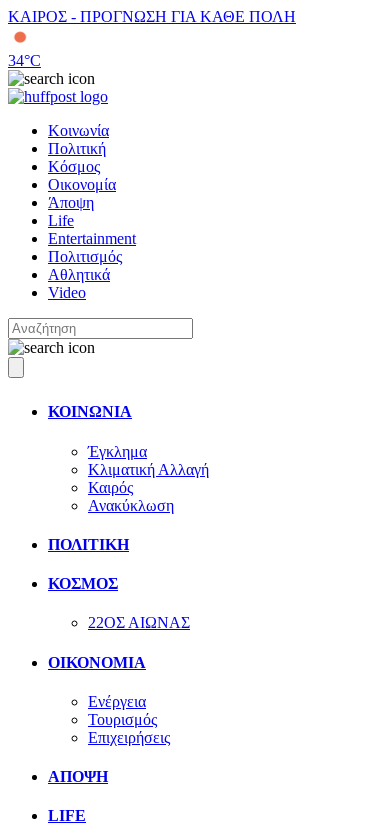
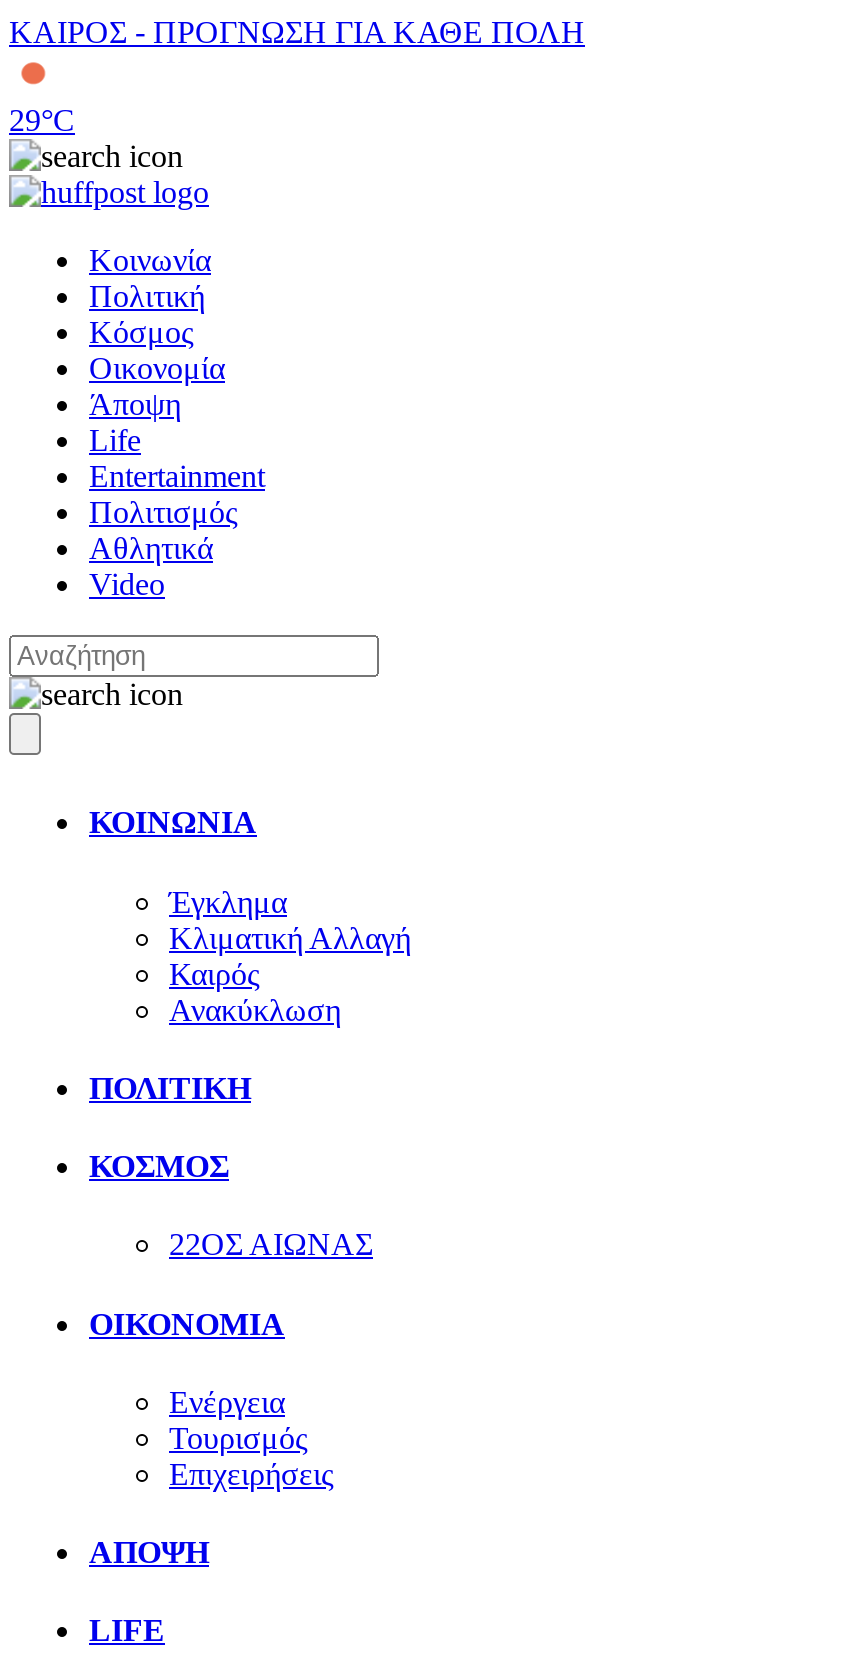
- 34°C
+ 29°C
